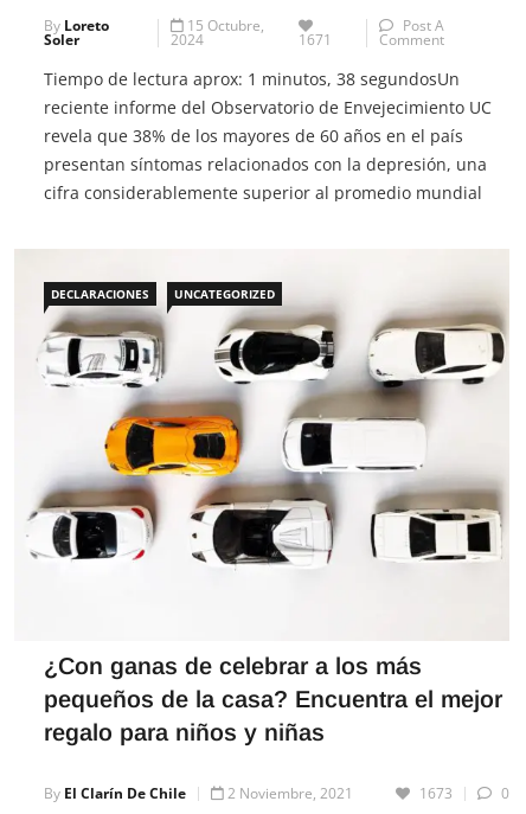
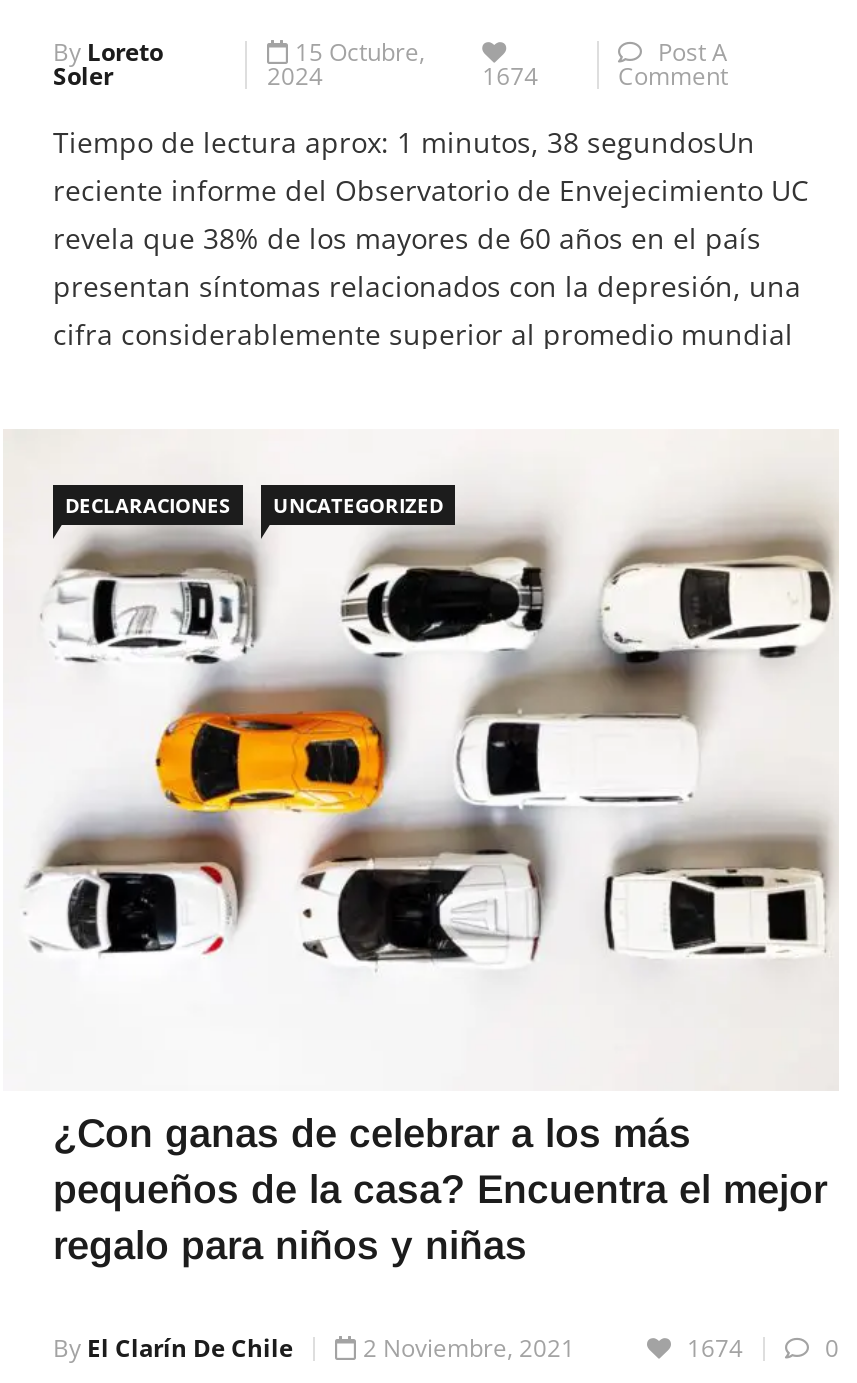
- 1671
+ 1674

- 1673
+ 1674
